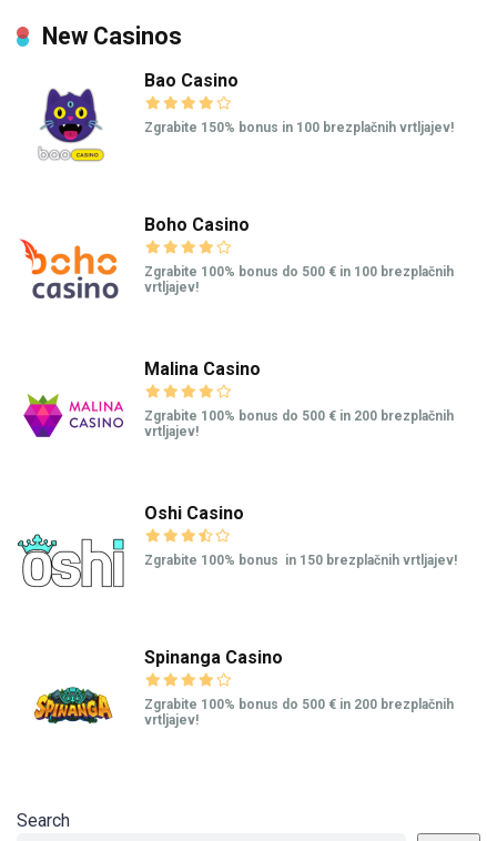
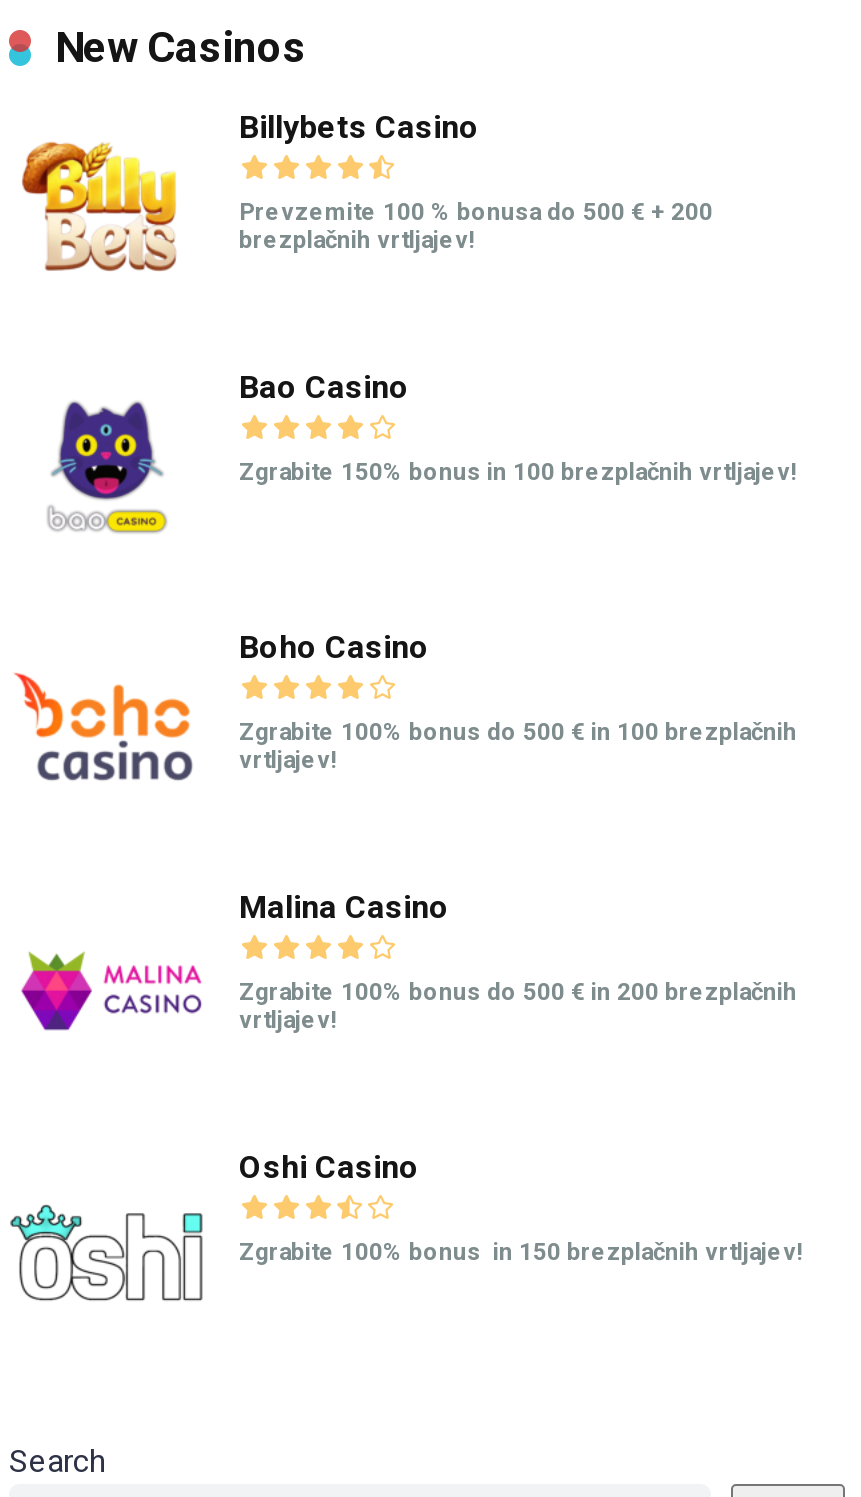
+ [image]
+ Billybets Casino
+ Prevzemite 100 % bonusa do 500 € + 200
+ brezplačnih vrtljajev!

moved down: [image] | Bao Casino | Zgrabite 150% bonus in 100 brezplačnih vrtljajev! | ... | Oshi Casino | Zgrabite 100% bonus in 150 brezplačnih vrtljajev!

- [image]
- Spinanga Casino
- Zgrabite 100% bonus do 500 € in 200 brezplačnih
- vrtljajev!
